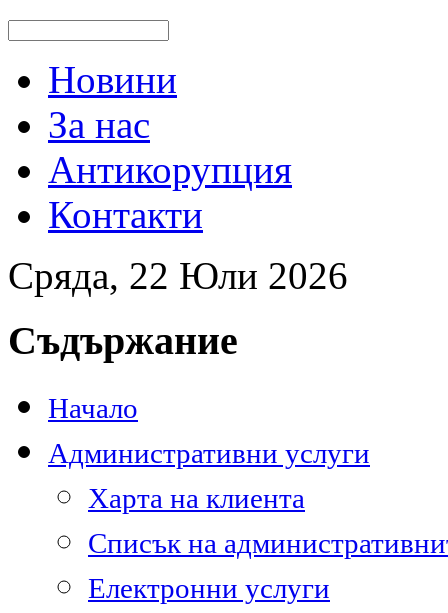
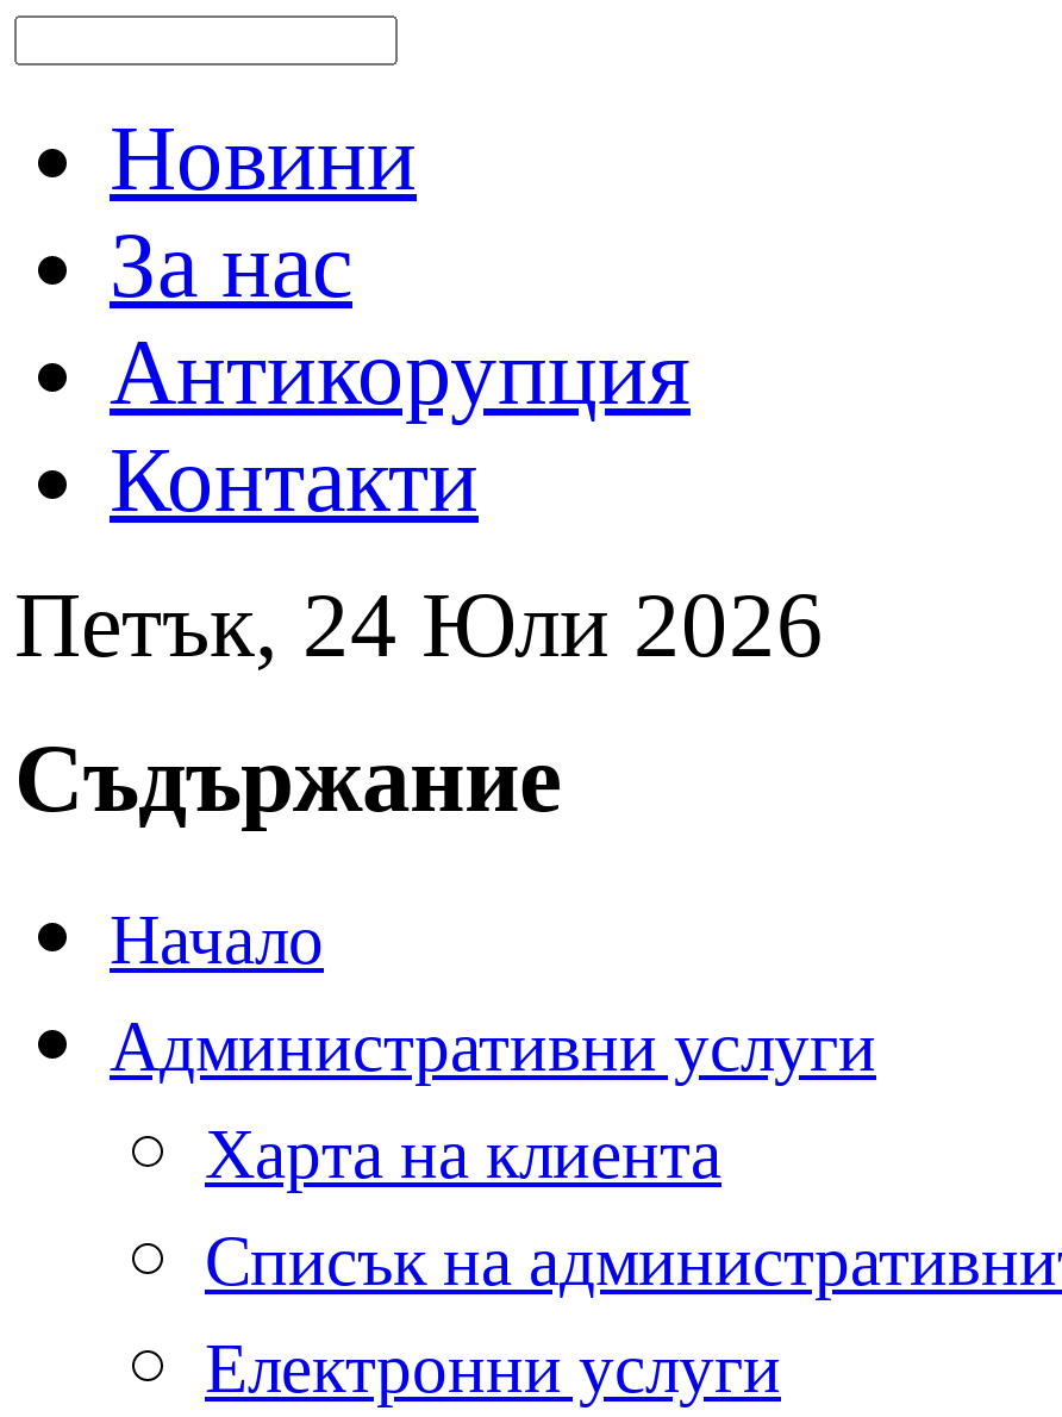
- Сряда, 22 Юли 2026
+ Петък, 24 Юли 2026
